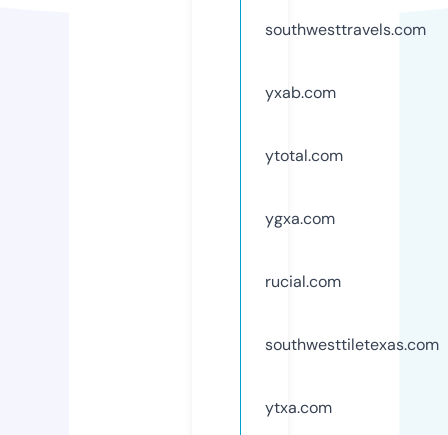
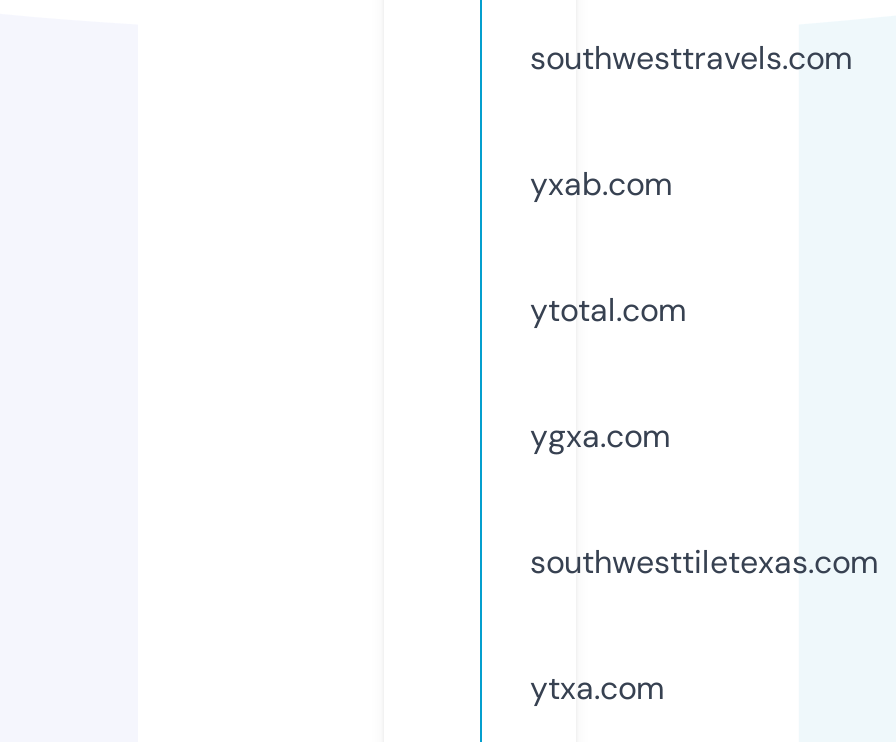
- rucial.com
